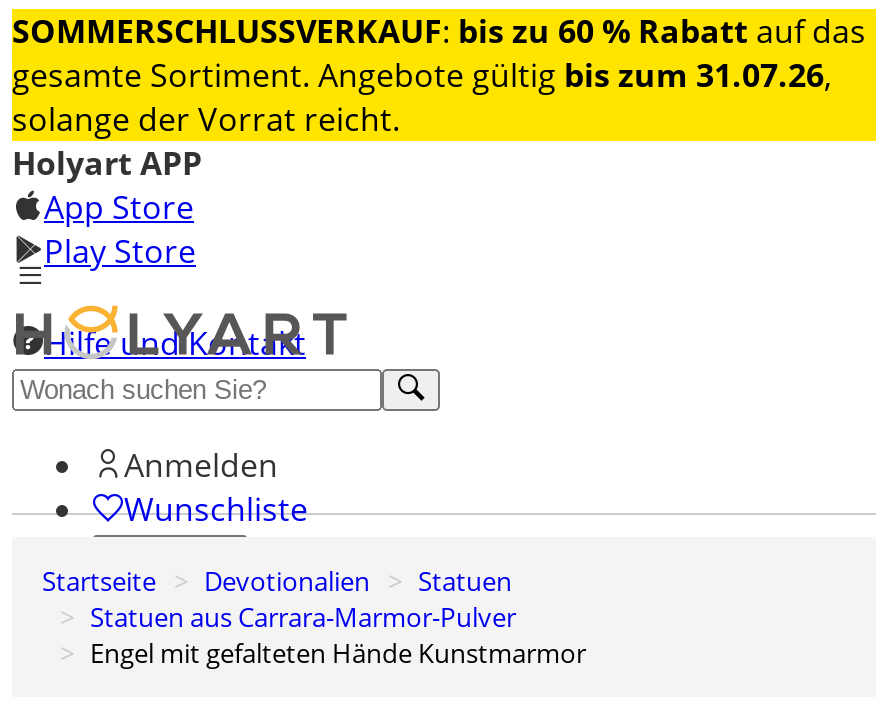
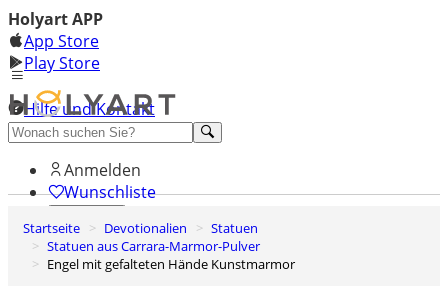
- [image]
- SOMMERSCHLUSSVERKAUF: bis zu 60 % Rabatt auf das
- gesamte Sortiment. Angebote gültig bis zum 31.07.26,
- solange der Vorrat reicht.
